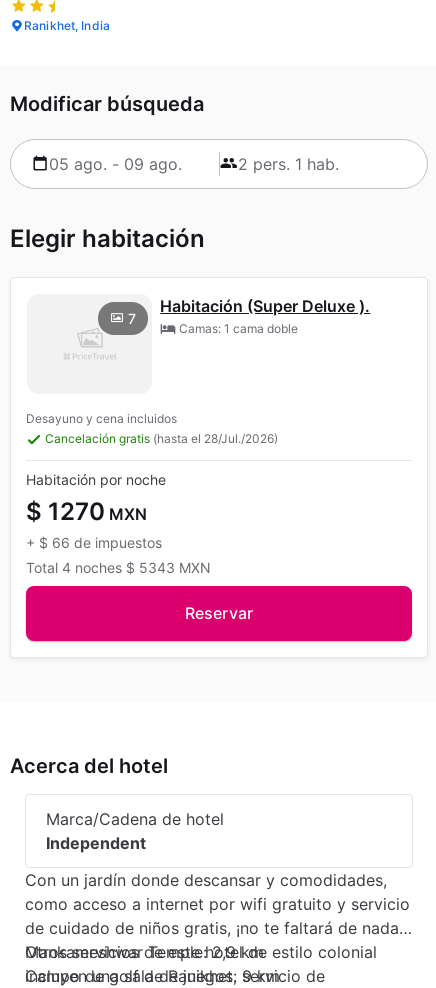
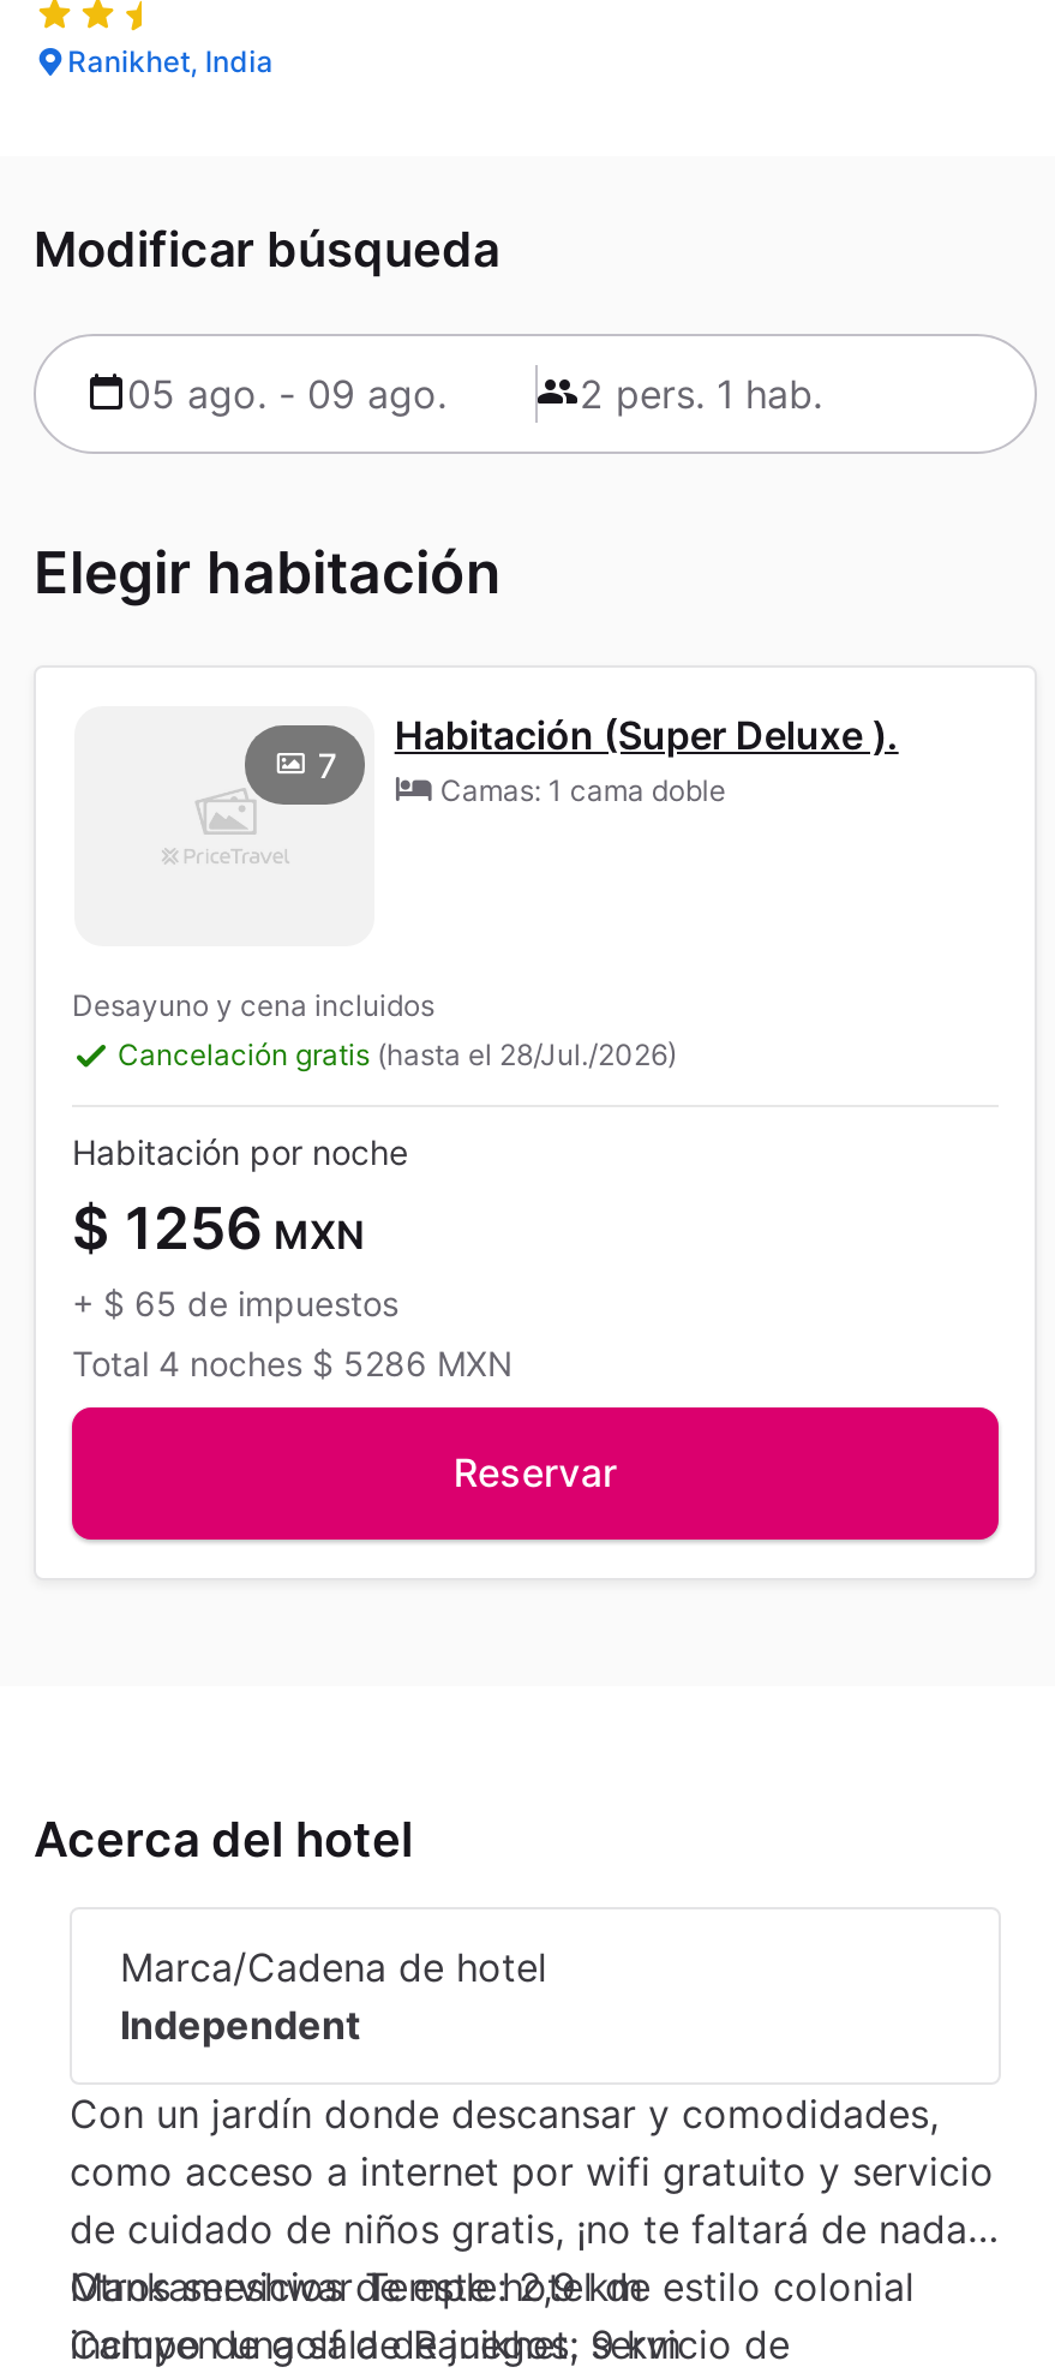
- $ 1270 MXN
+ $ 1256 MXN

- + $ 66 de impuestos
+ + $ 65 de impuestos

- Total 4 noches $ 5343 MXN
+ Total 4 noches $ 5286 MXN
